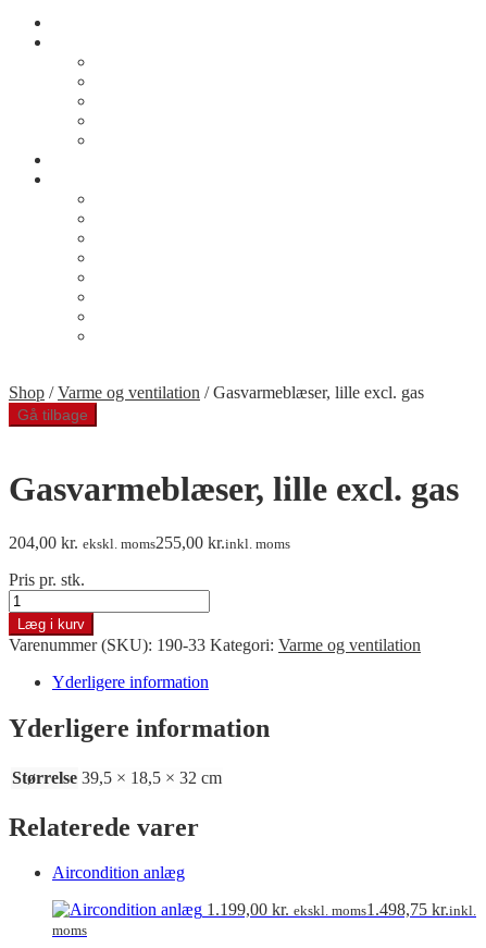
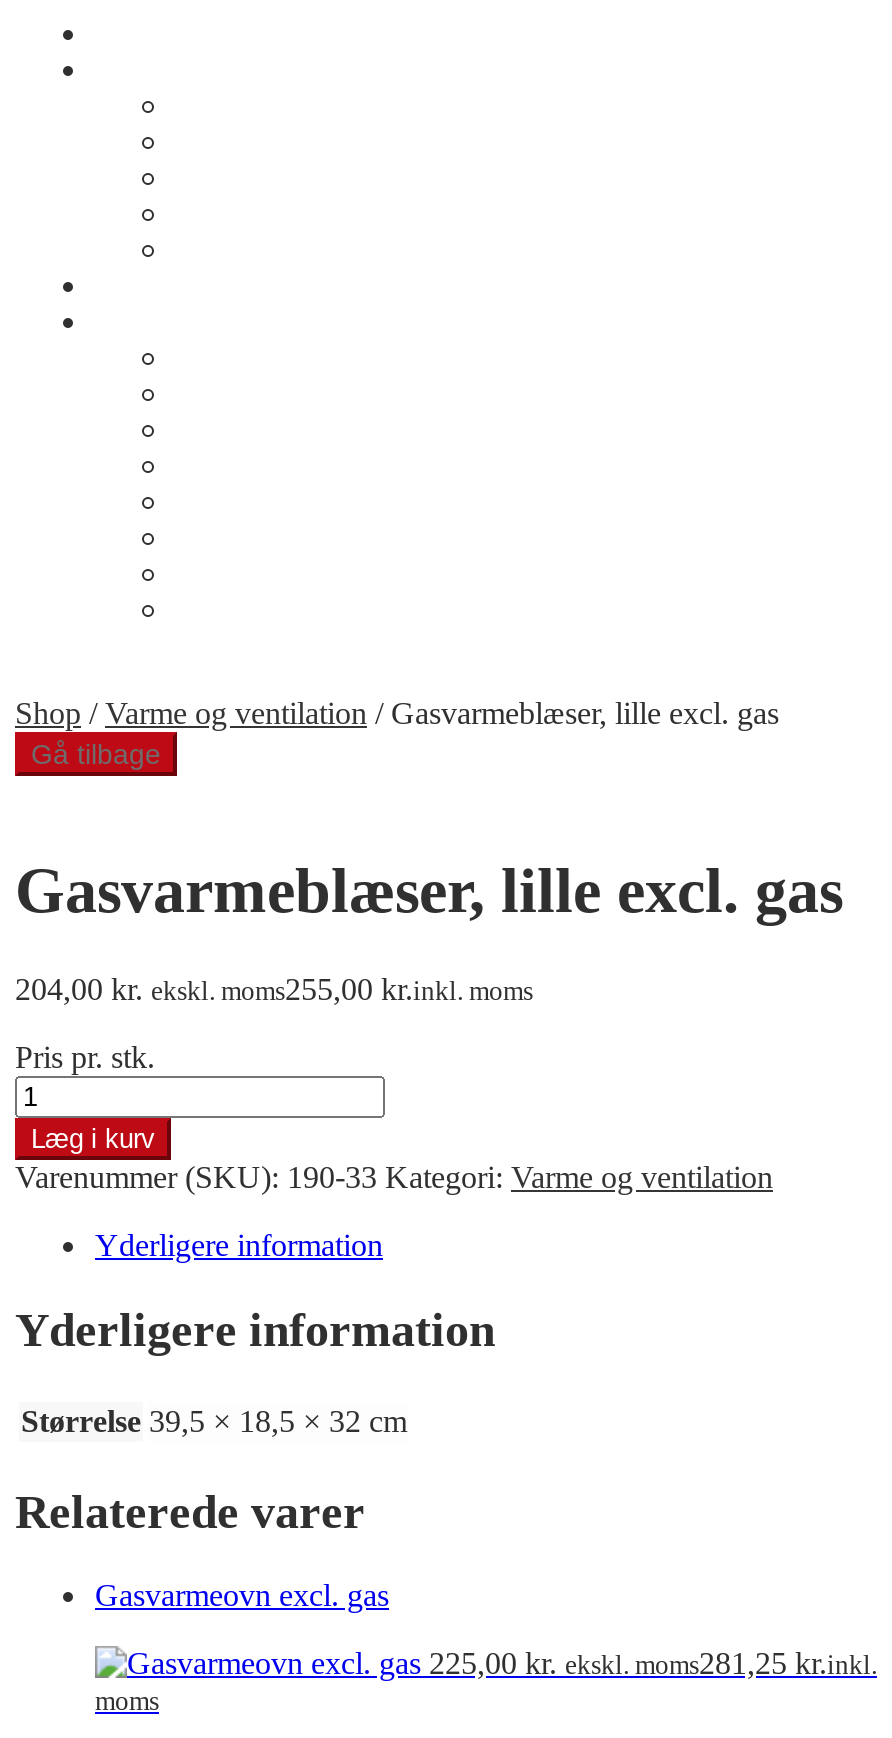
- Aircondition anlæg
+ Gasvarmeovn excl. gas

- 1.199,00 kr. ekskl. moms1.498,75 kr.inkl.
+ 225,00 kr. ekskl. moms281,25 kr.inkl.
